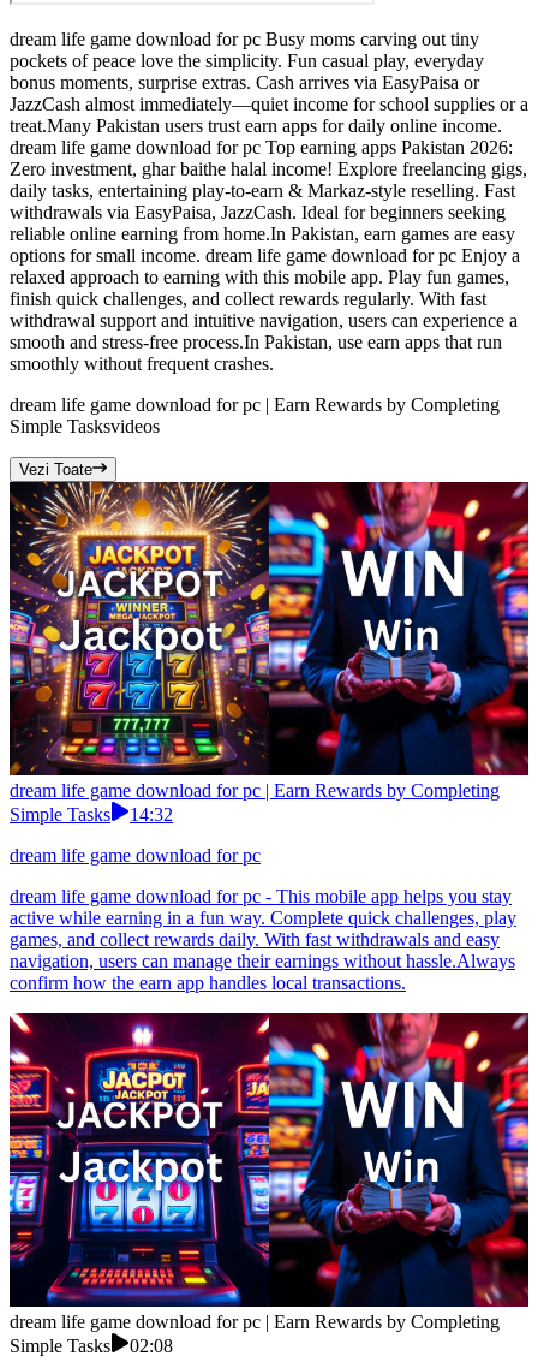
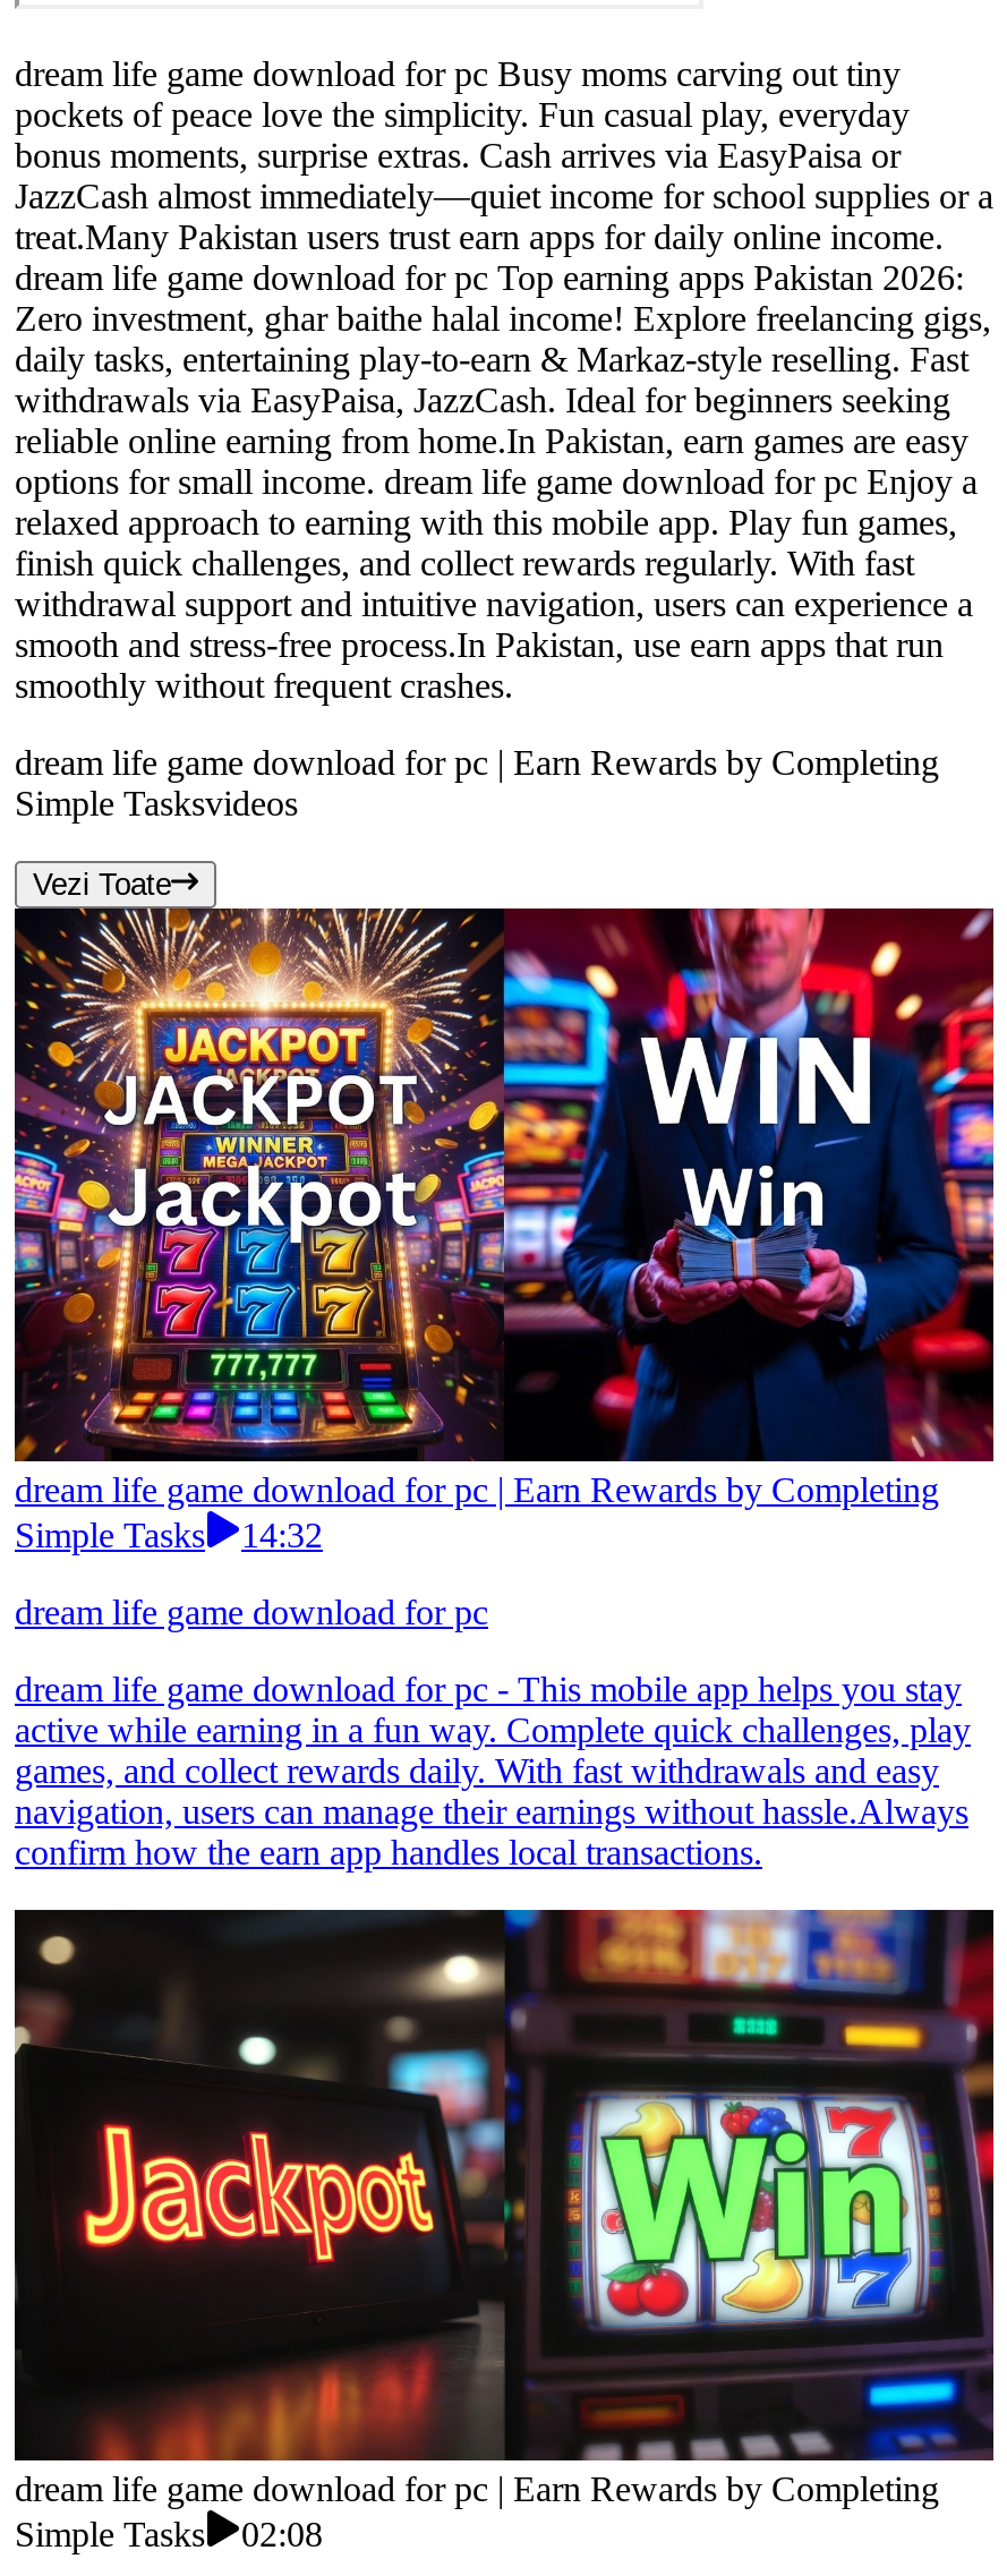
- [image]
+ [image]
